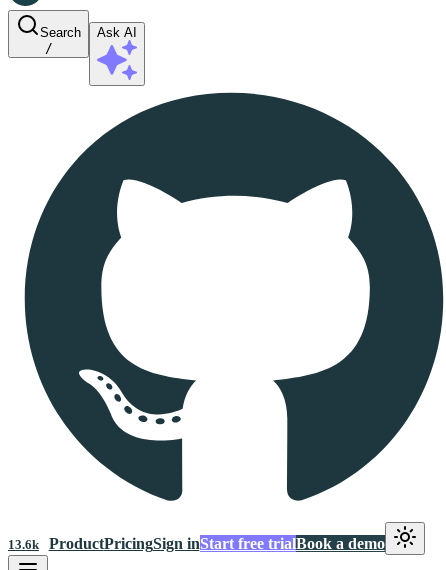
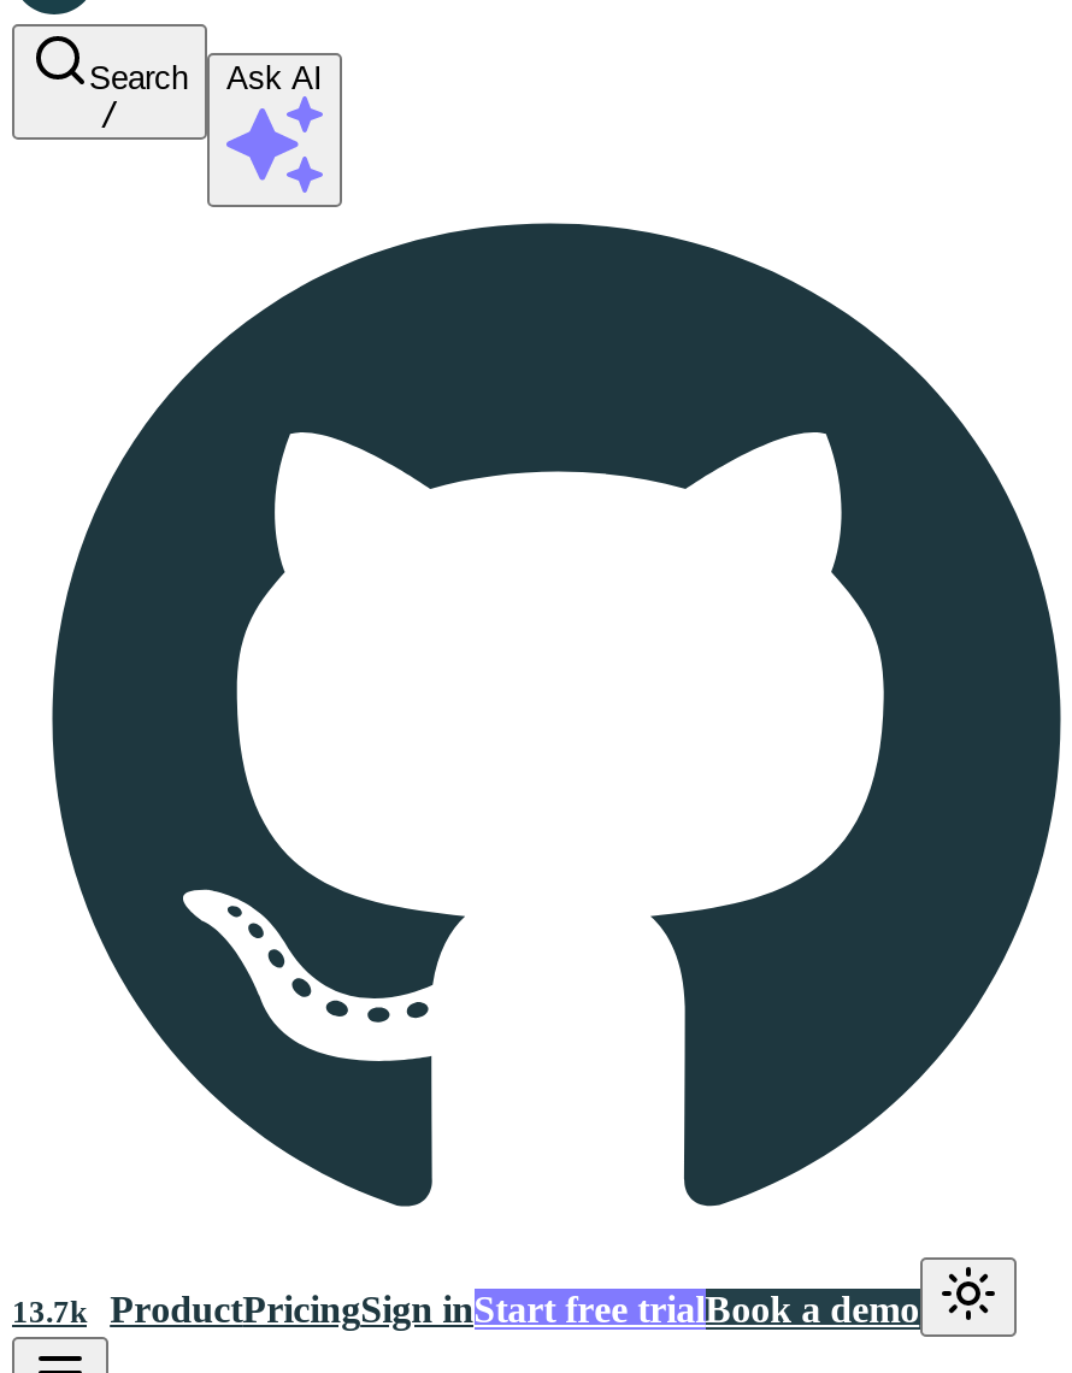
- 13.6k
+ 13.7k
